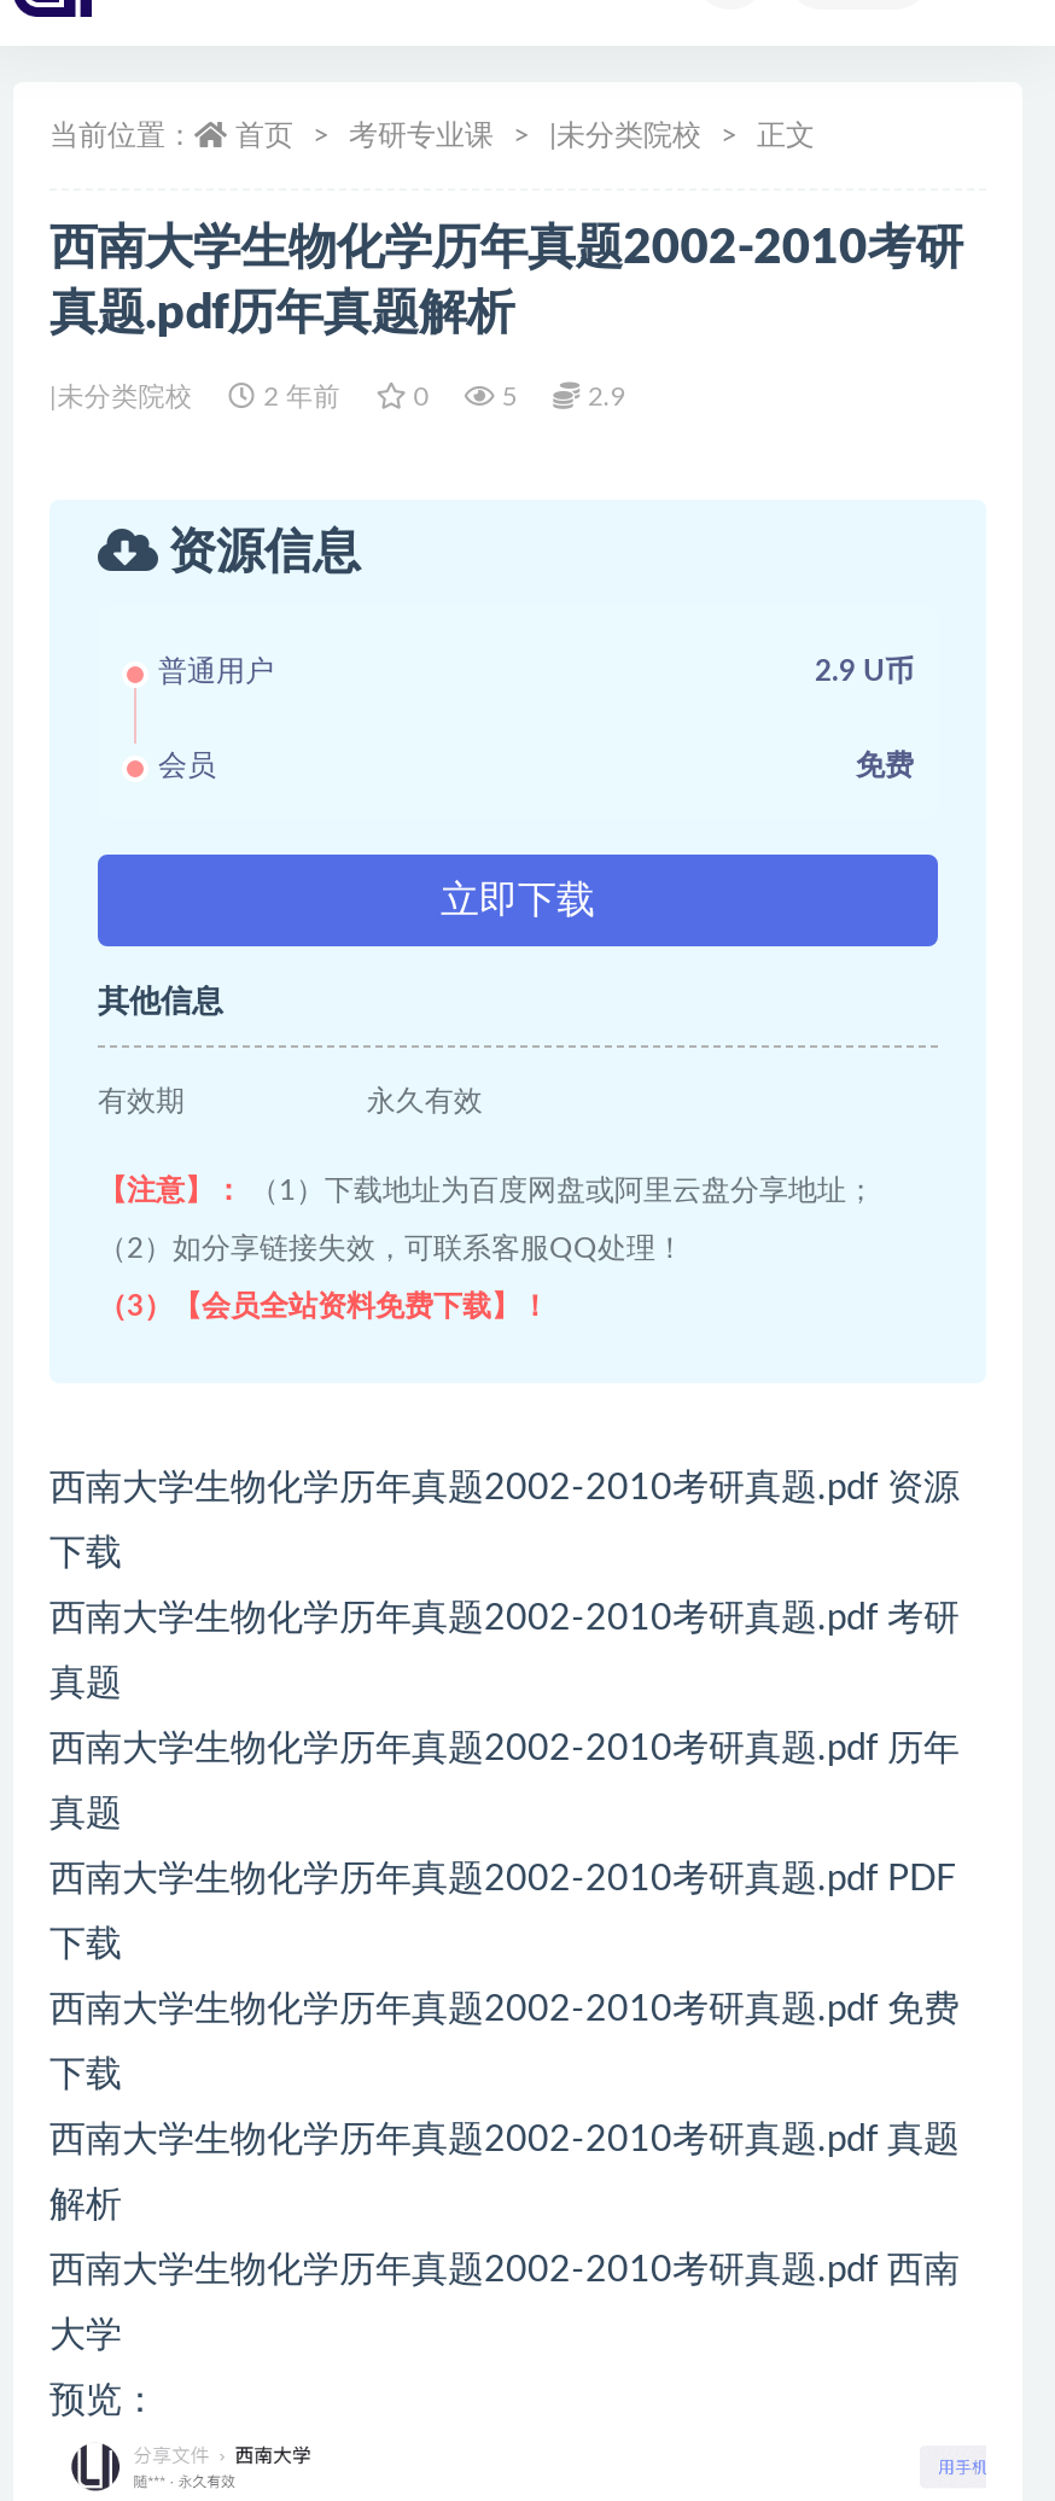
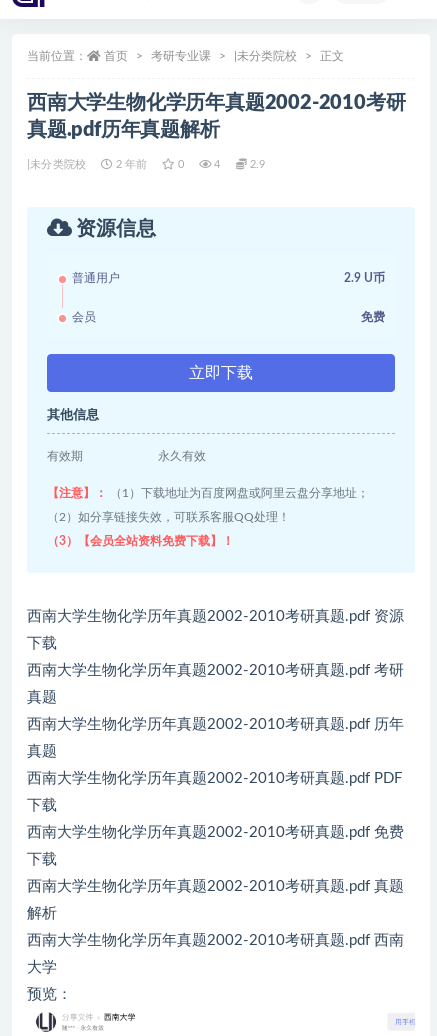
- 5
+ 4
